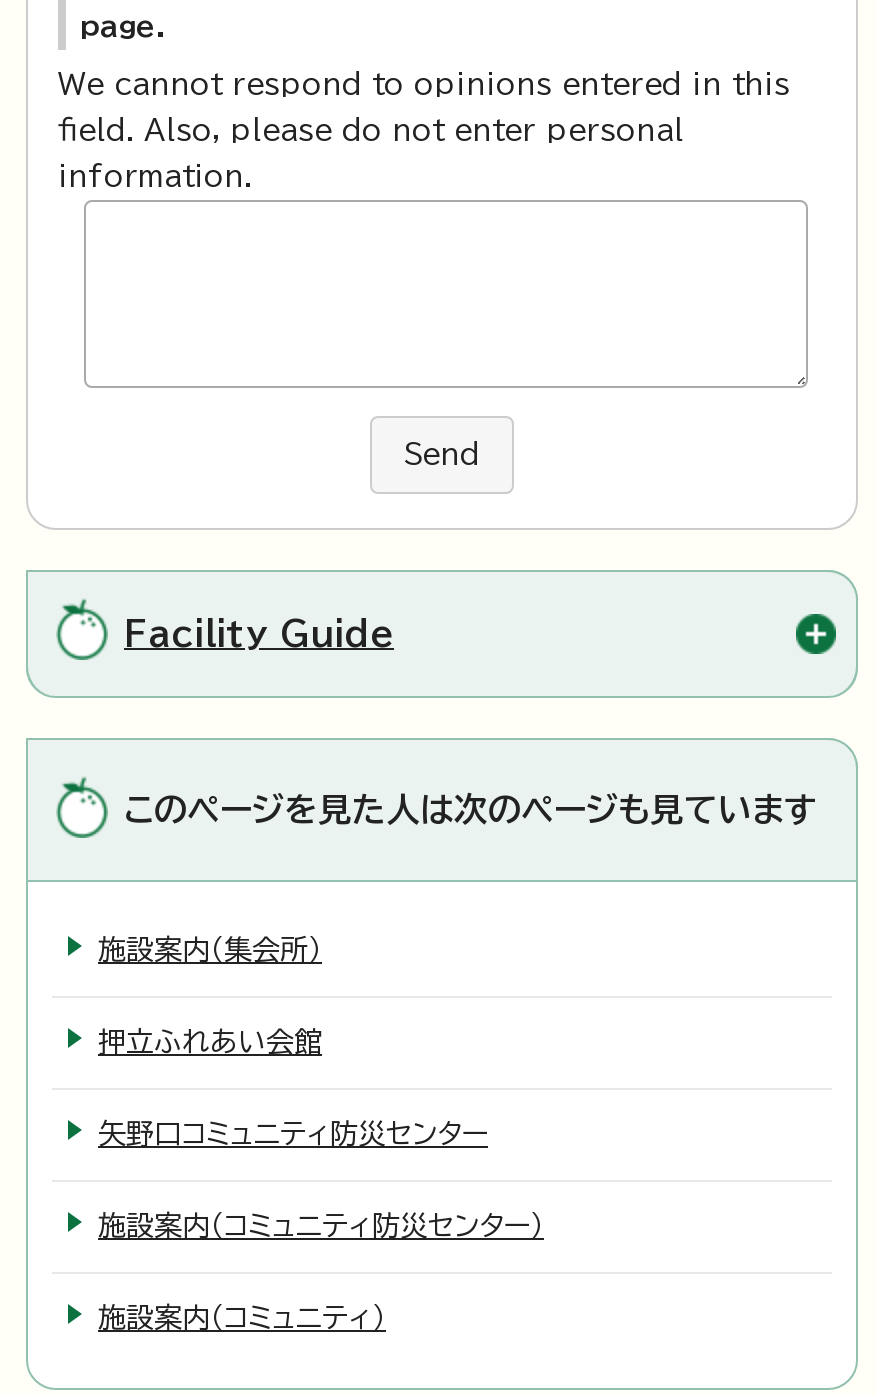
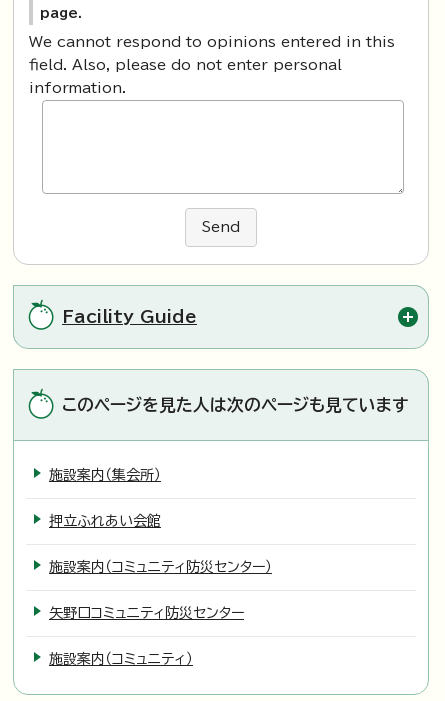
moved down: 矢野口コミュニティ防災センター

moved up: 施設案内（コミュニティ防災センター）
